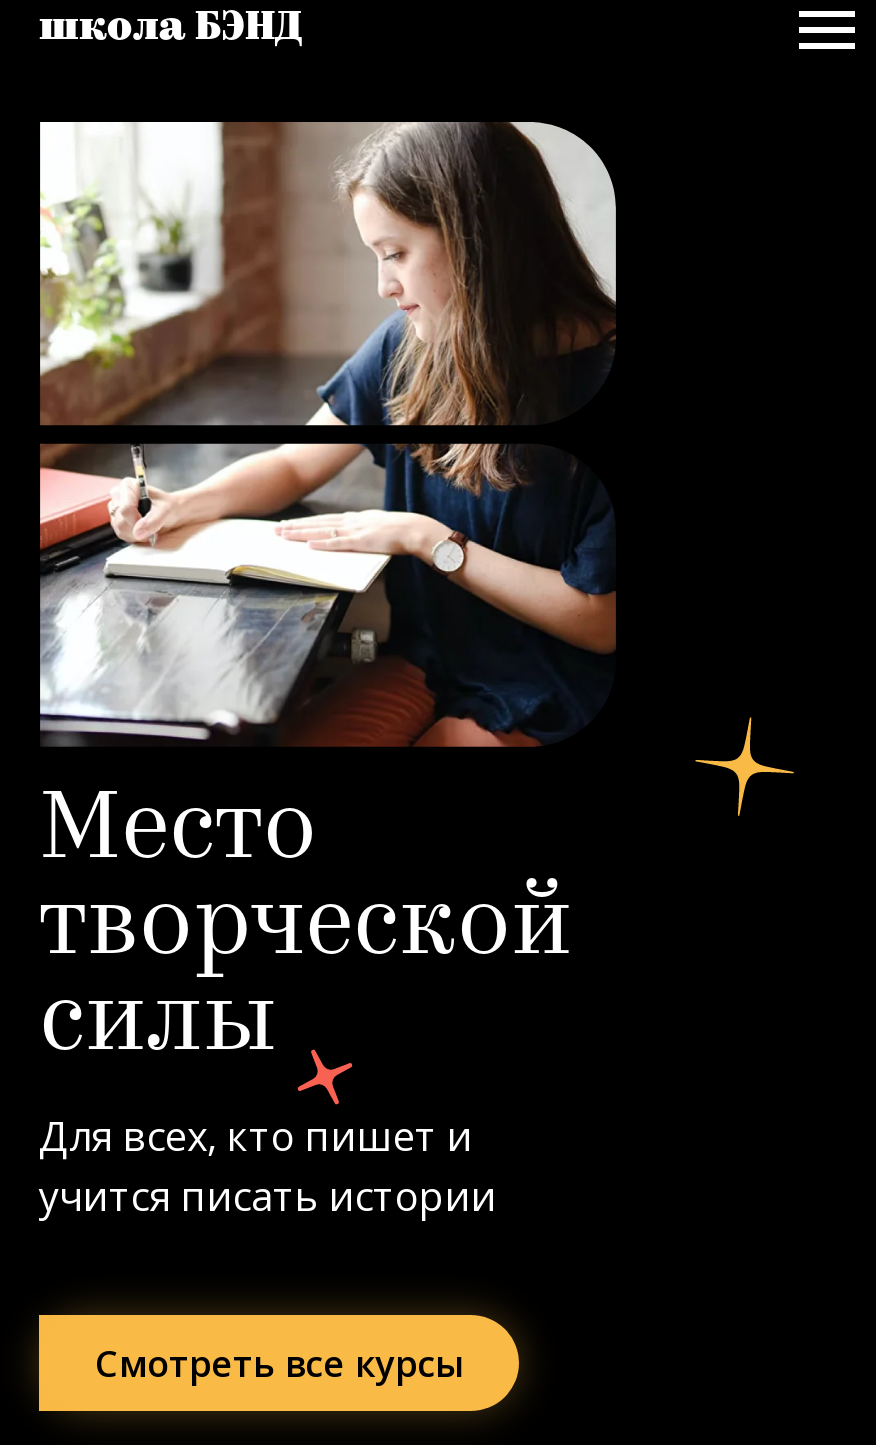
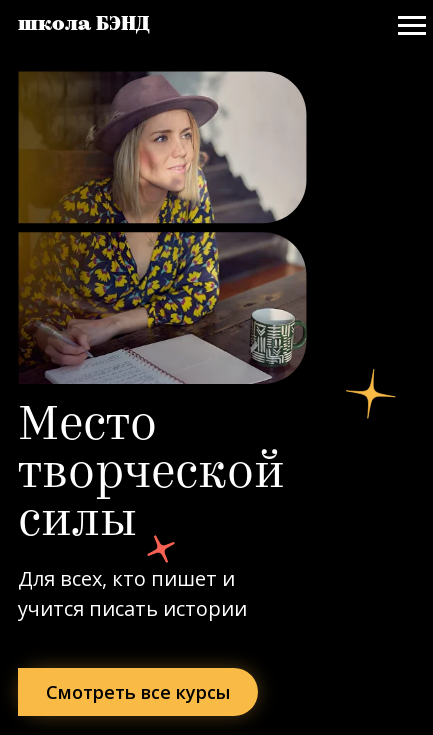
- [image]
+ [image]

- [image]
+ [image]
